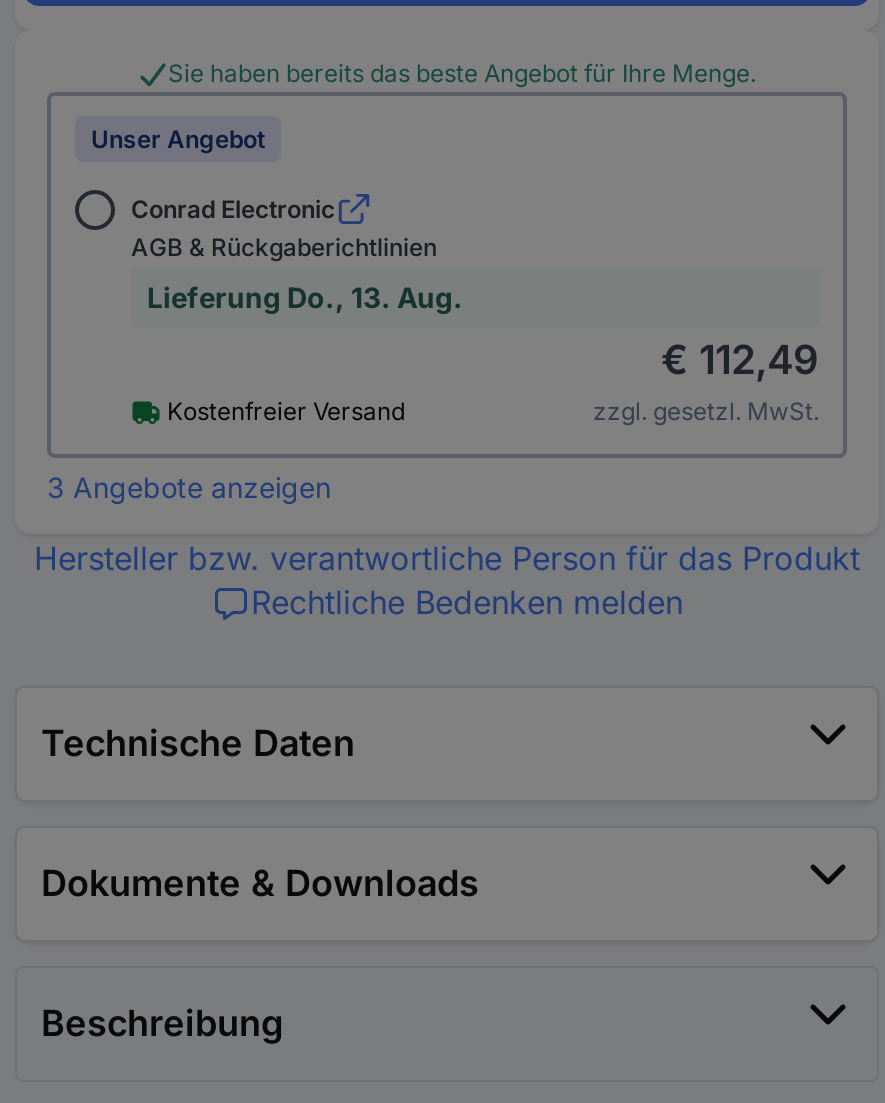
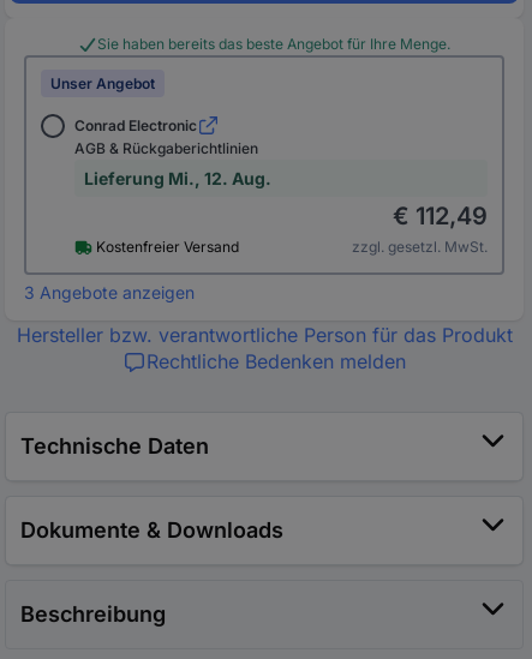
- Lieferung Do., 13. Aug.
+ Lieferung Mi., 12. Aug.
